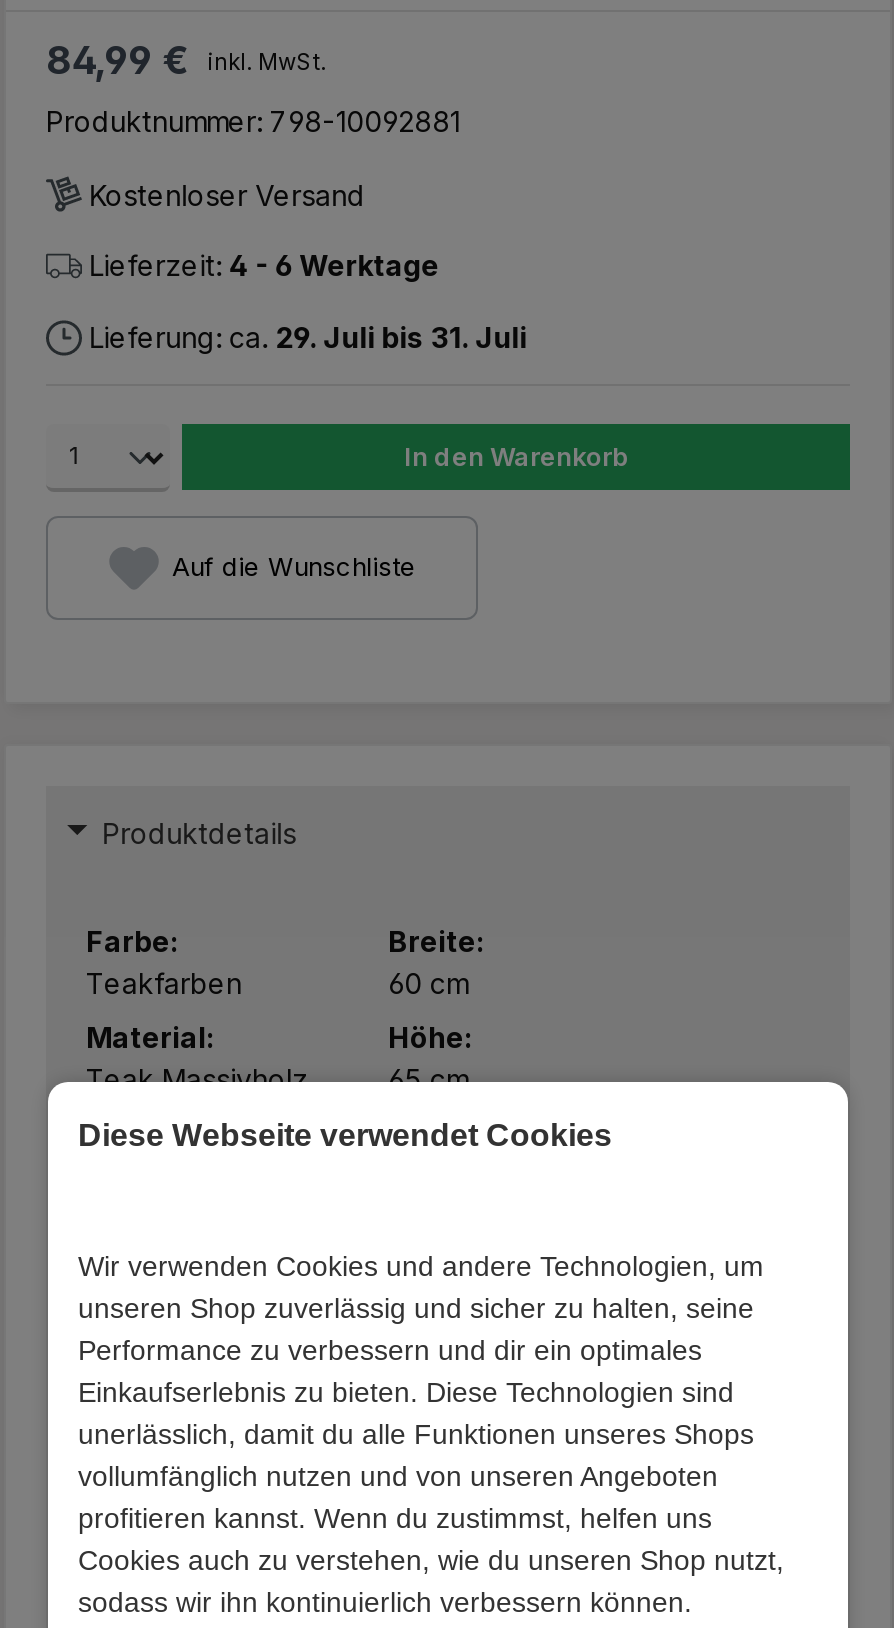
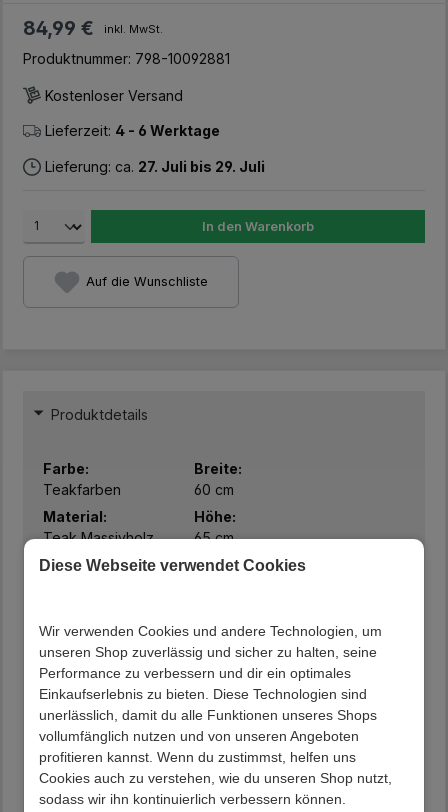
- Lieferung: ca. 29. Juli bis 31. Juli
+ Lieferung: ca. 27. Juli bis 29. Juli
